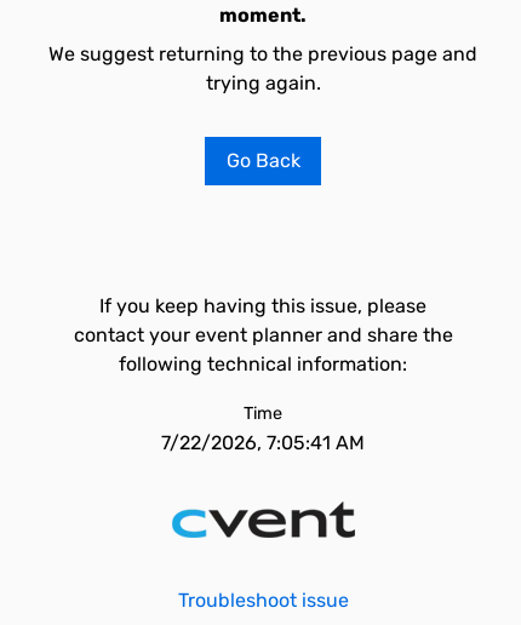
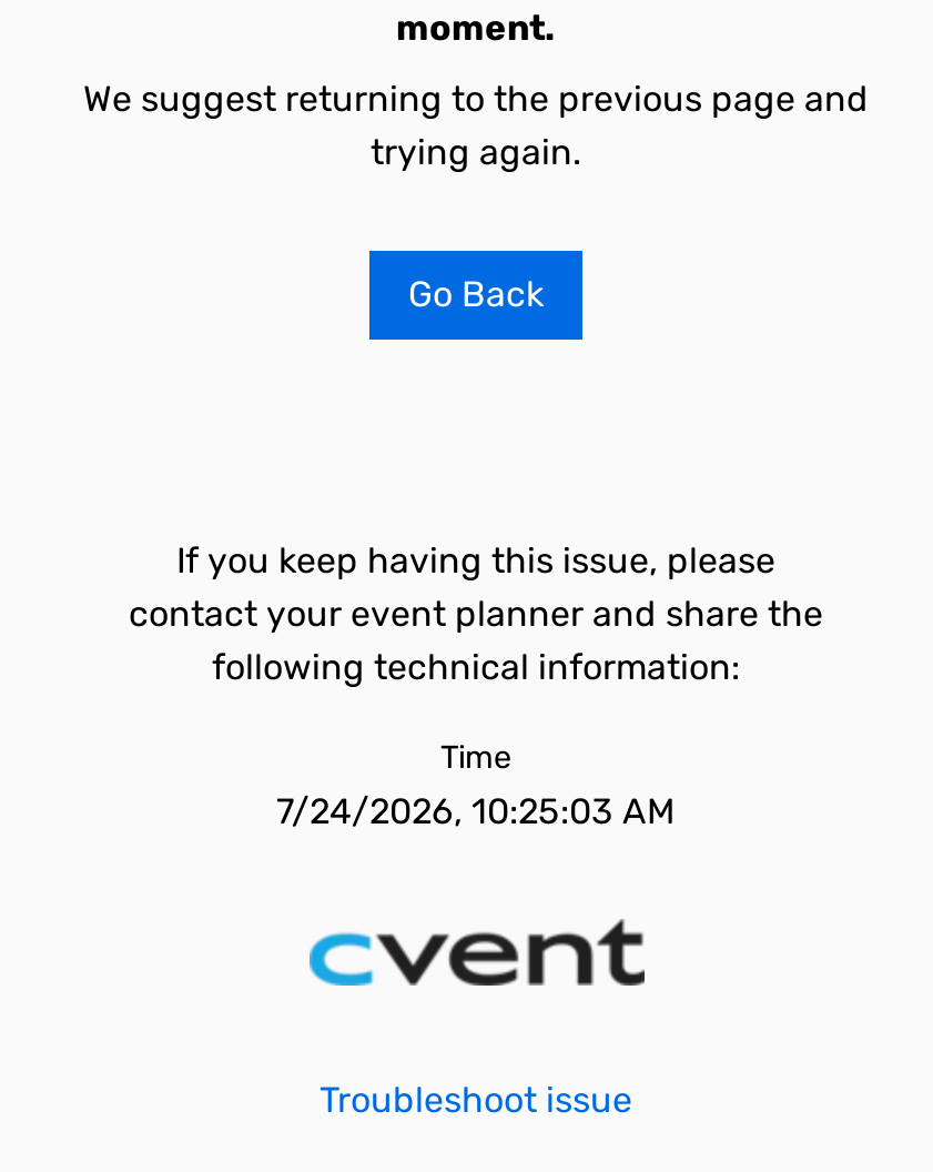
- 7/22/2026, 7:05:41 AM
+ 7/24/2026, 10:25:03 AM
